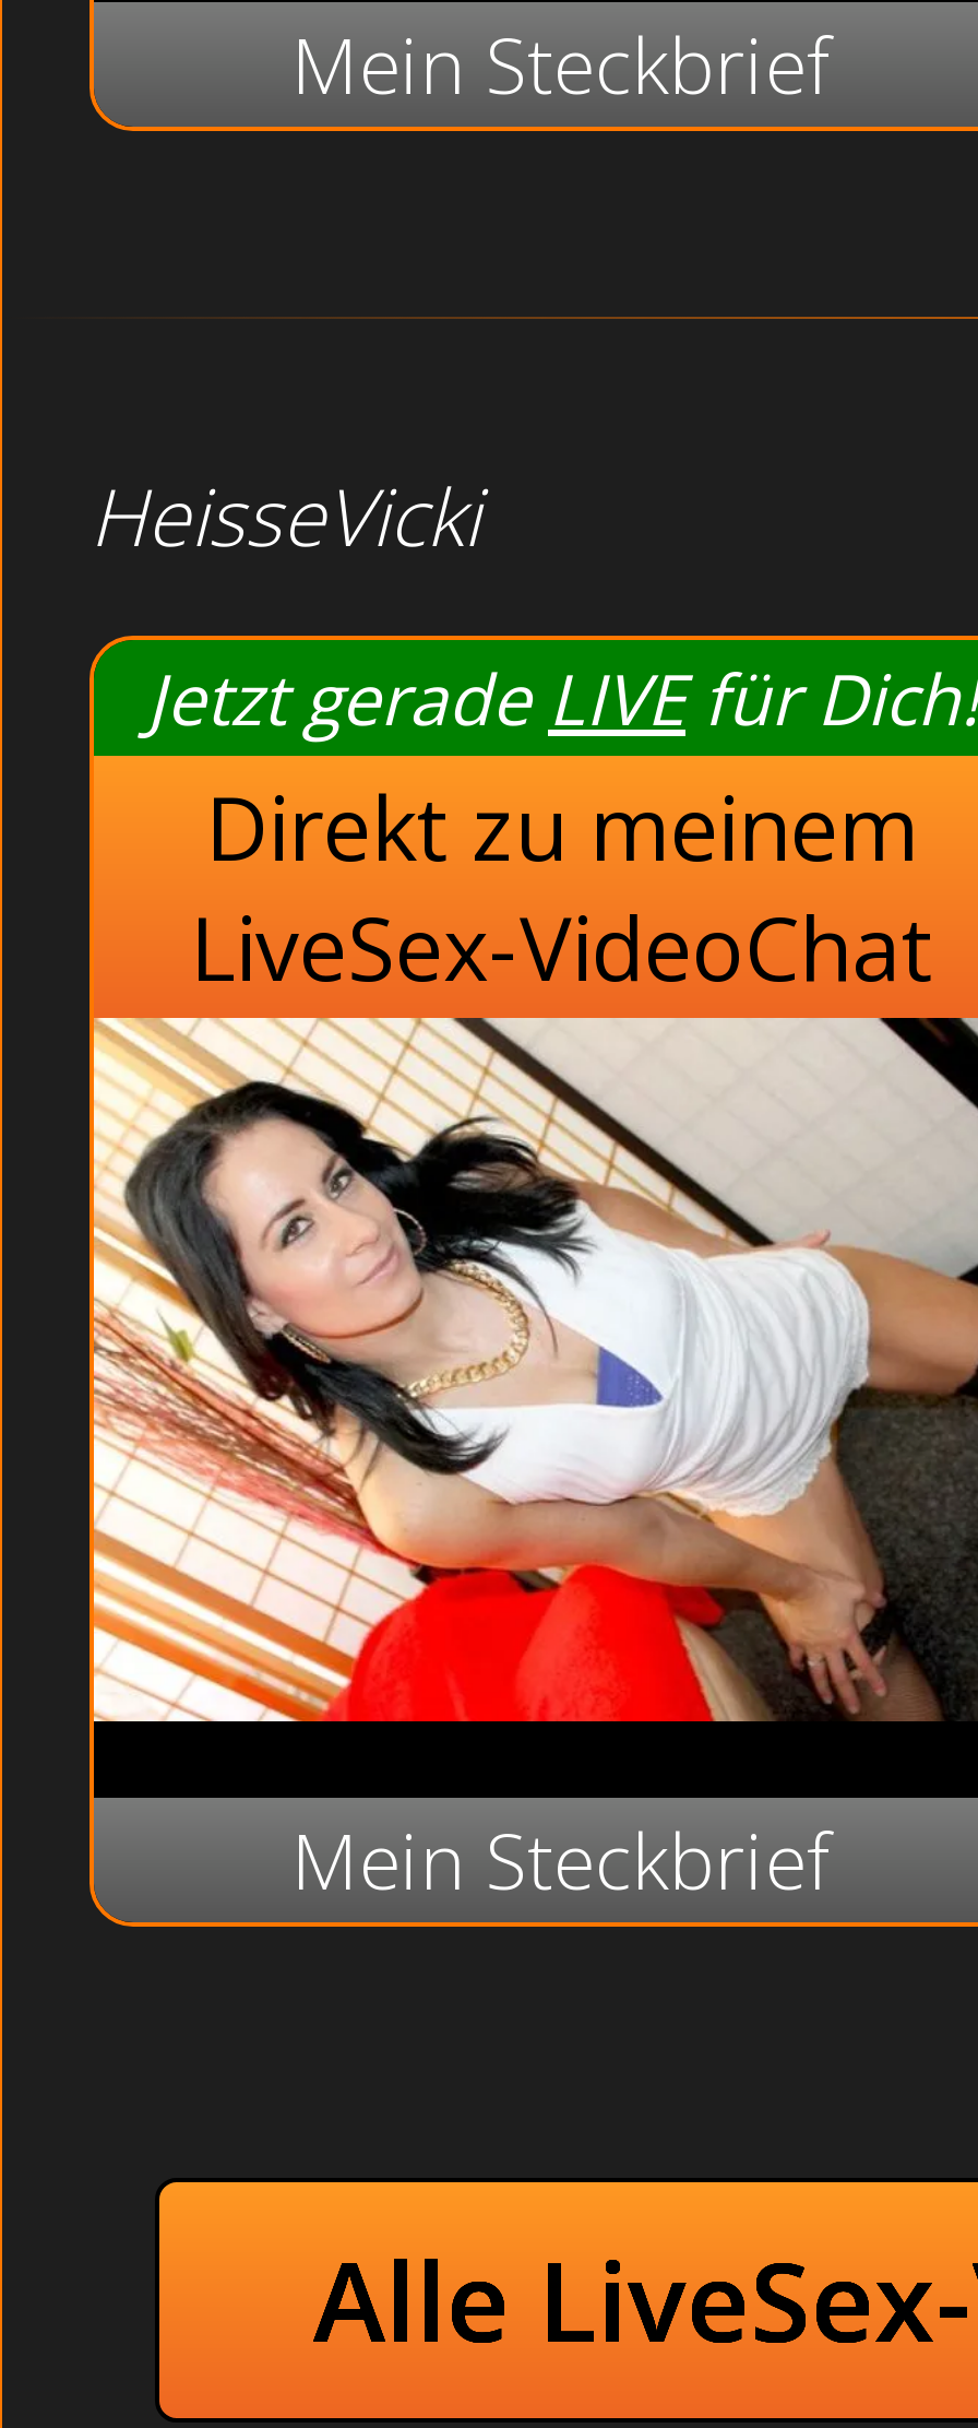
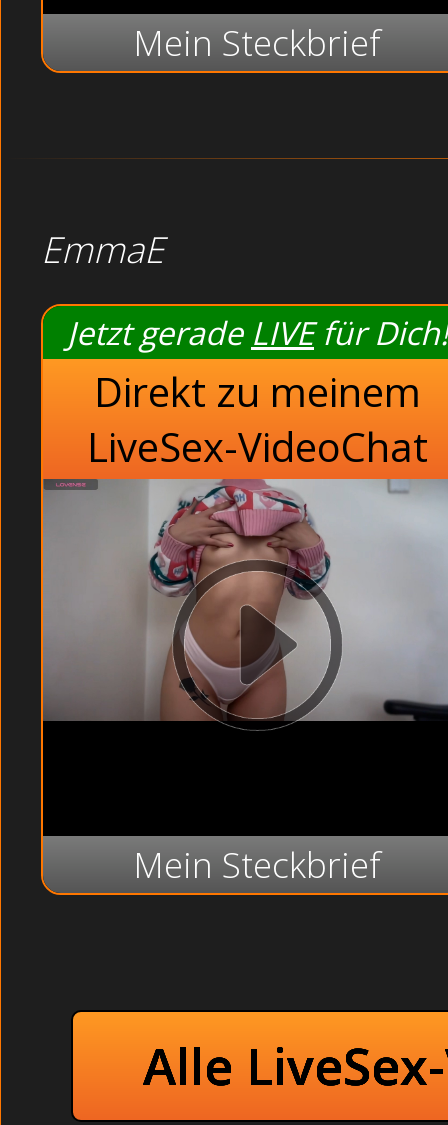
- HeisseVicki
+ EmmaE

- [image]
+ [image]
